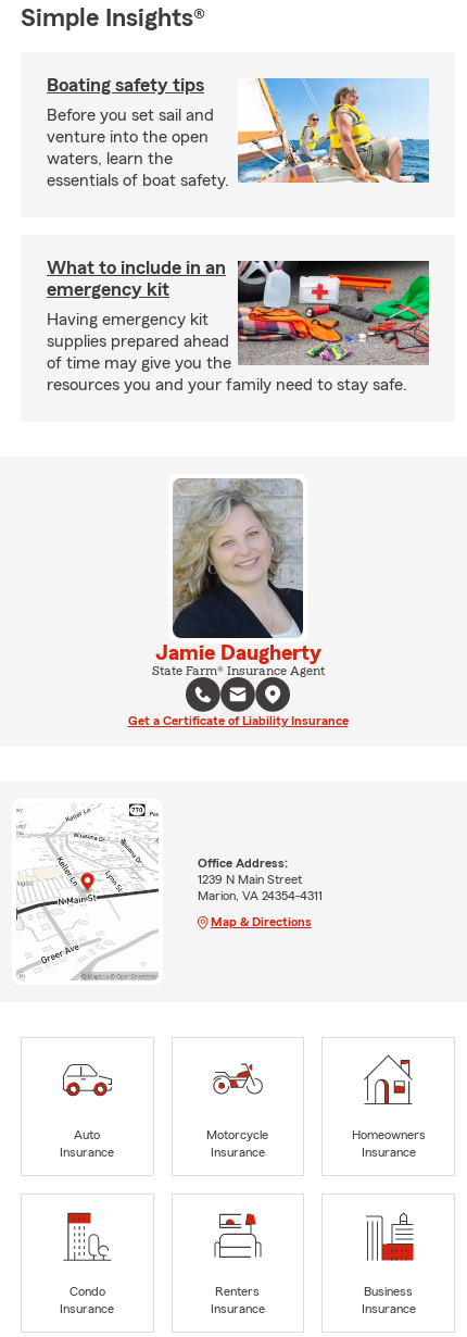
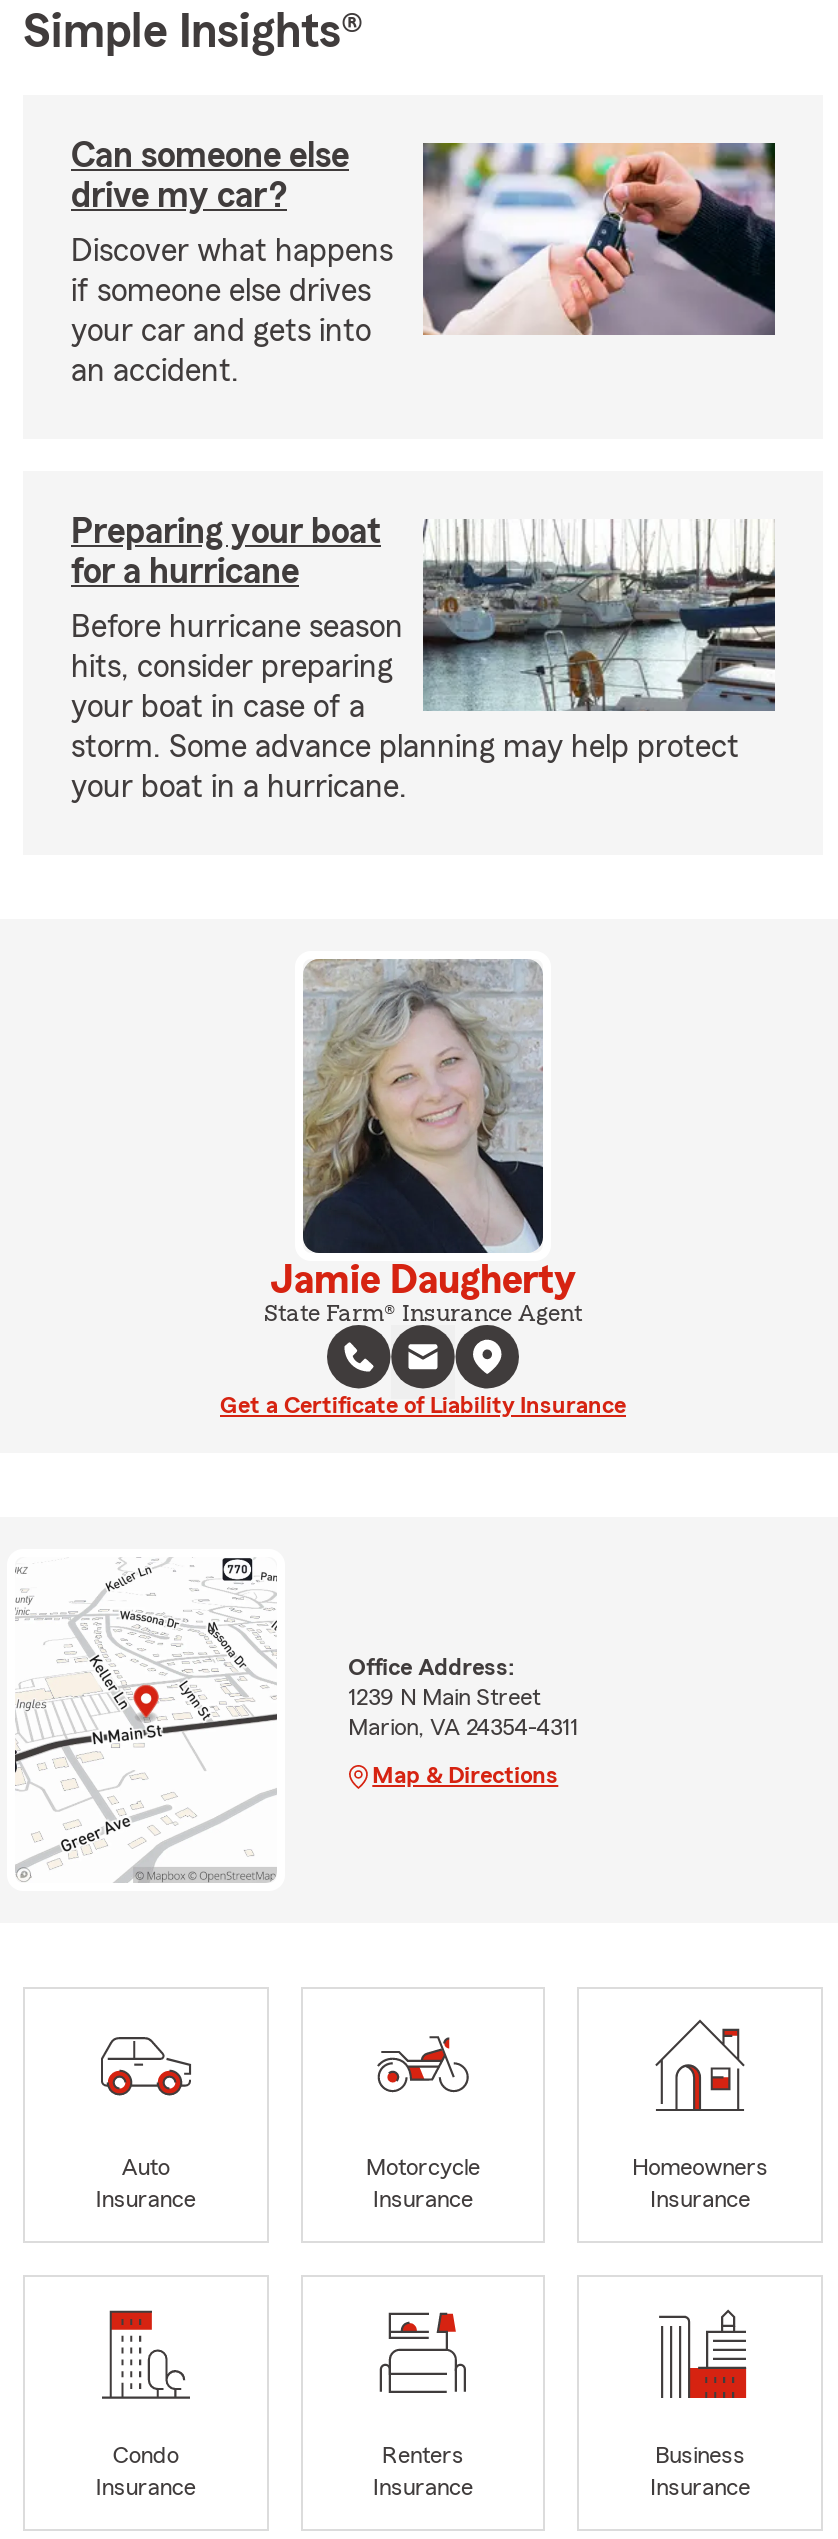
- Boating safety tips
+ Can someone else
+ drive my car?

- [image]
- Before you set sail and
- venture into the open
- waters, learn the
- essentials of boat safety.
+ [image]
+ Discover what happens
+ if someone else drives
+ your car and gets into
+ an accident.

- What to include in an
- emergency kit
+ Preparing your boat
+ for a hurricane

- [image]
- Having emergency kit
- supplies prepared ahead
- of time may give you the
- resources you and your family need to stay safe.
+ [image]
+ Before hurricane season
+ hits, consider preparing
+ your boat in case of a
+ storm. Some advance planning may help protect
+ your boat in a hurricane.
